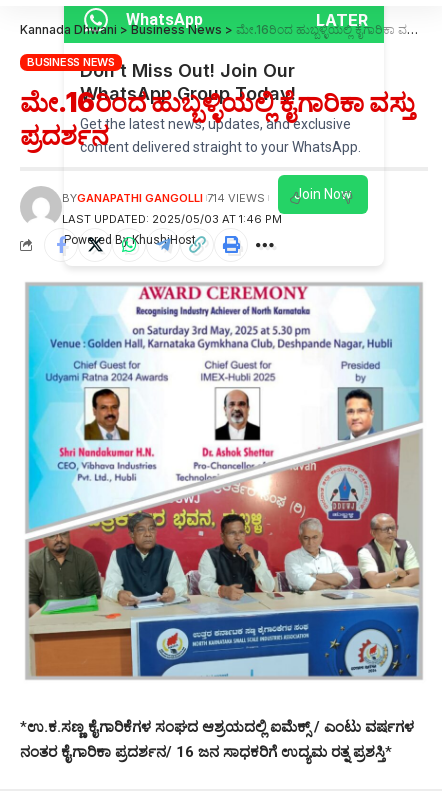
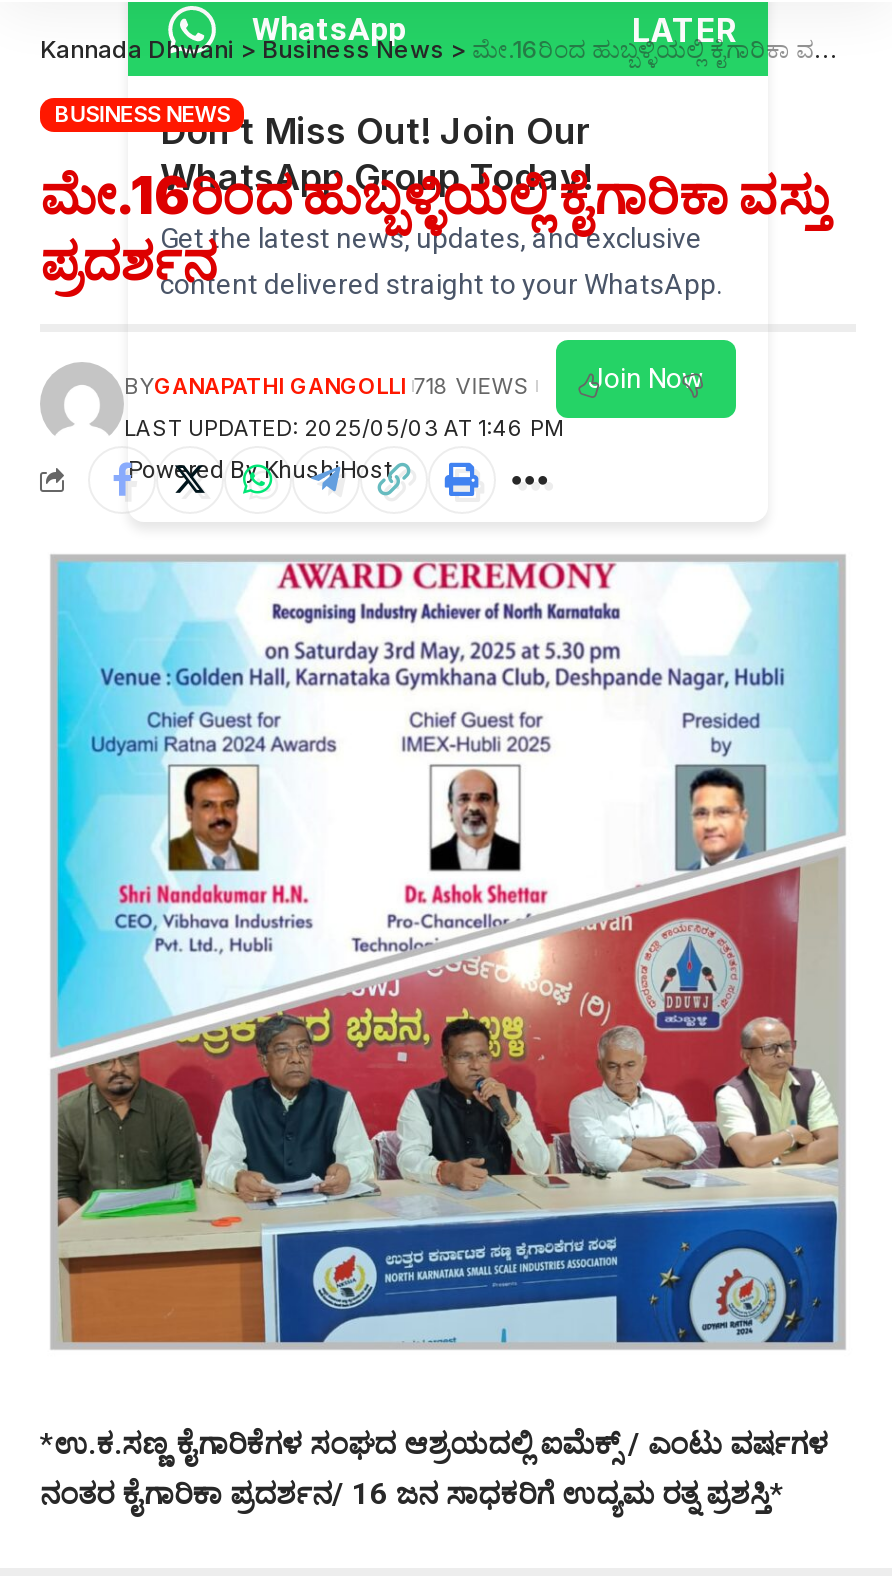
- BYGANAPATHI GANGOLLI 714 VIEWS
+ BYGANAPATHI GANGOLLI 718 VIEWS
